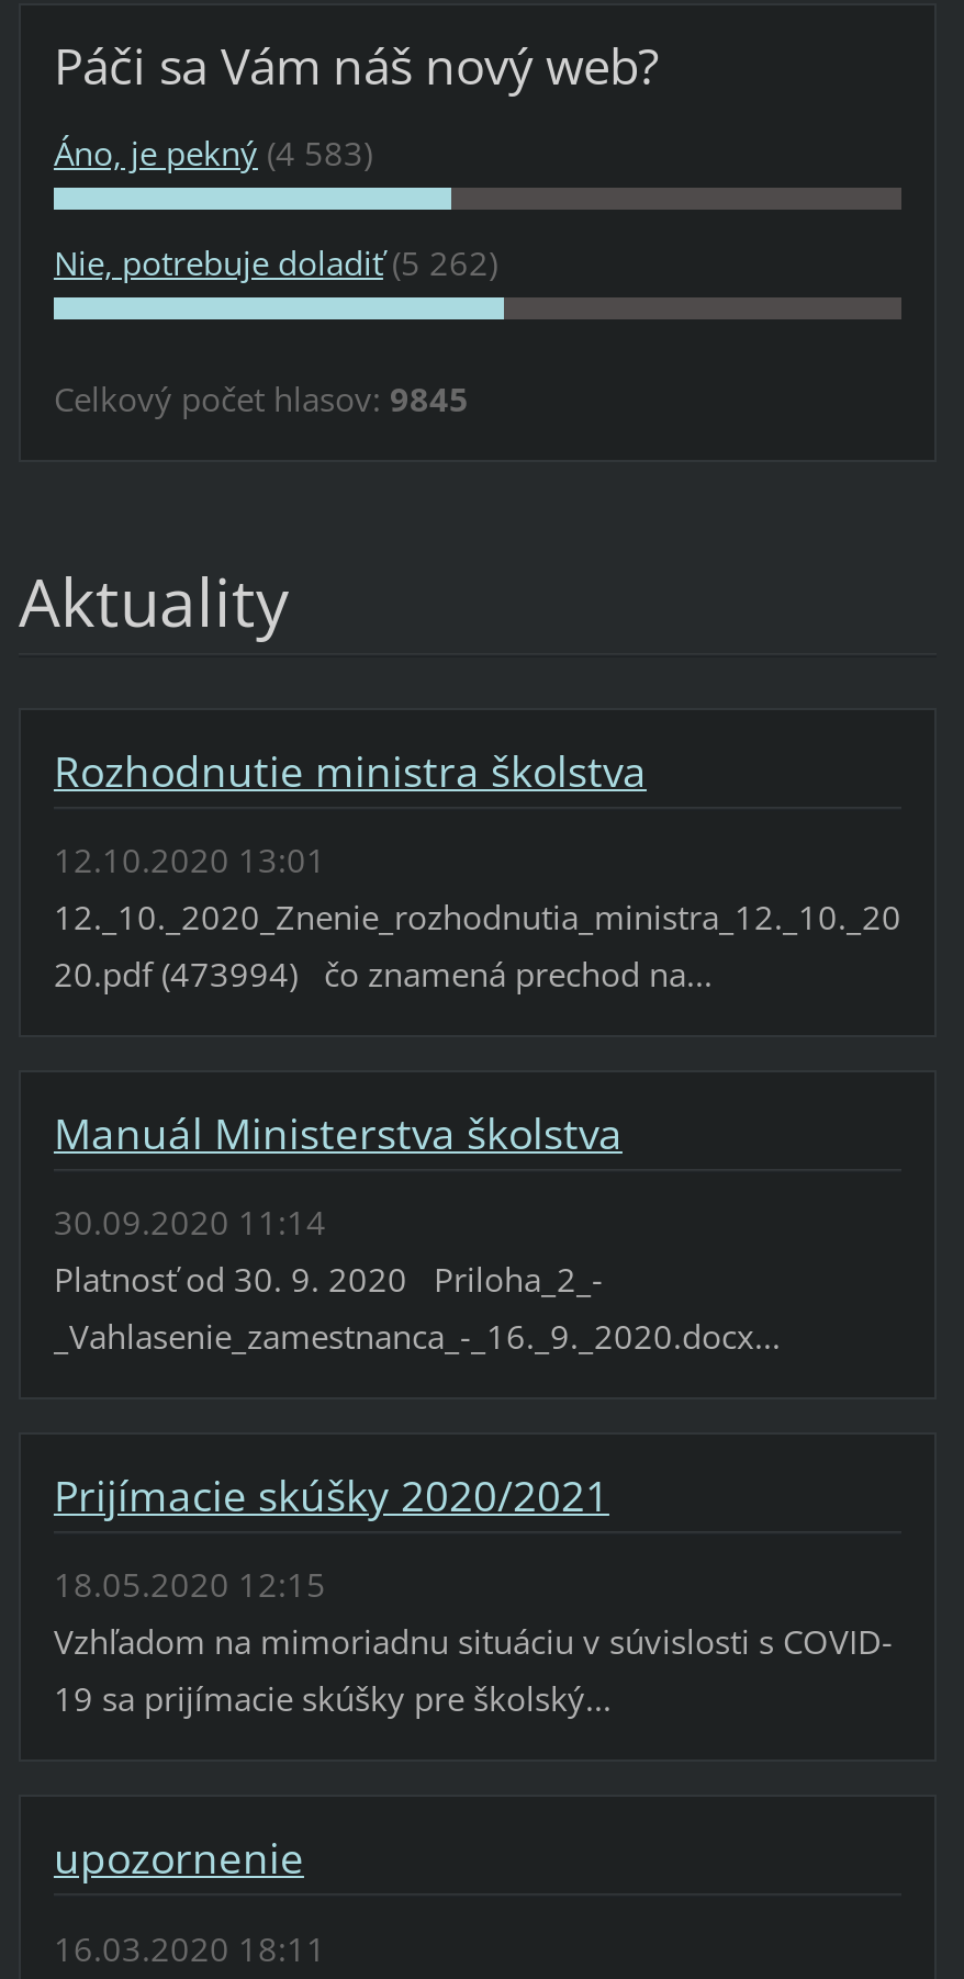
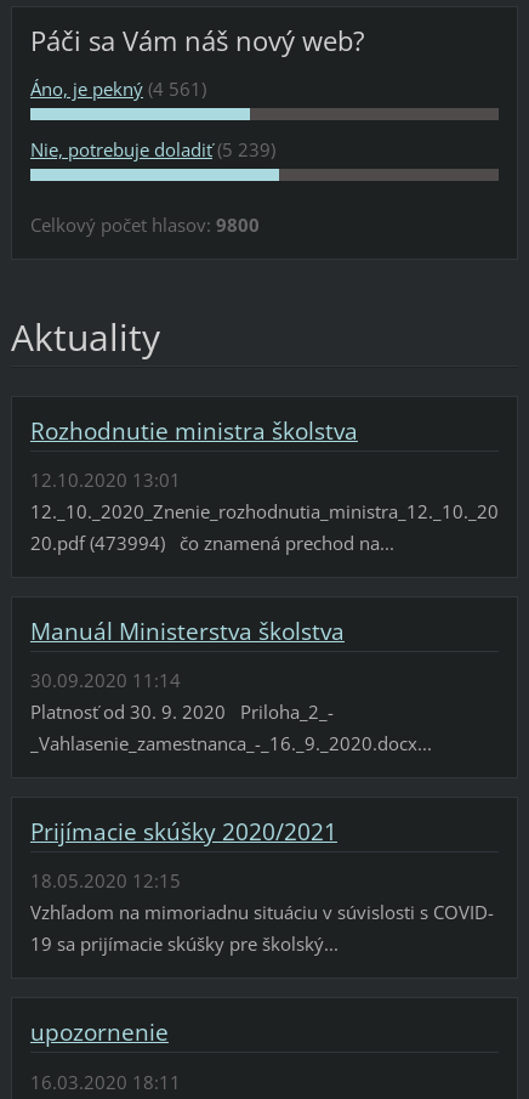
- Áno, je pekný (4 583)
+ Áno, je pekný (4 561)

- Nie, potrebuje doladiť (5 262)
+ Nie, potrebuje doladiť (5 239)

- Celkový počet hlasov: 9845
+ Celkový počet hlasov: 9800
